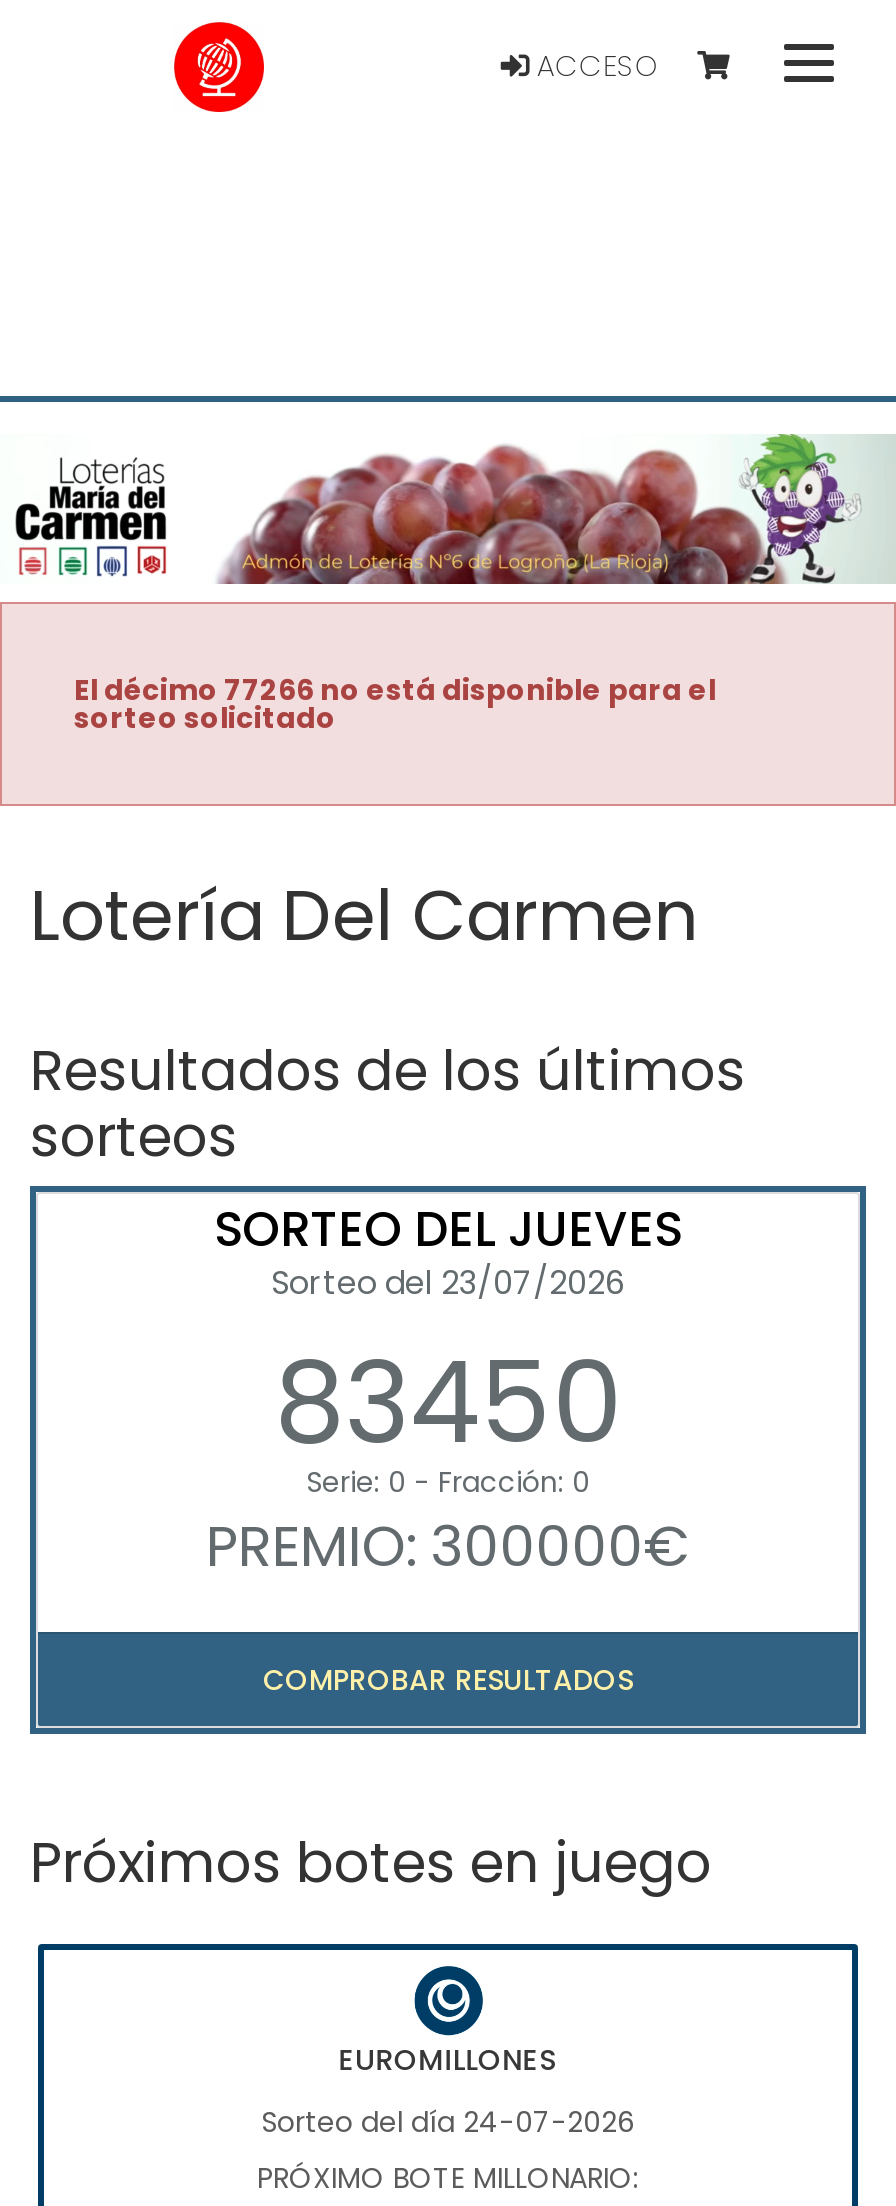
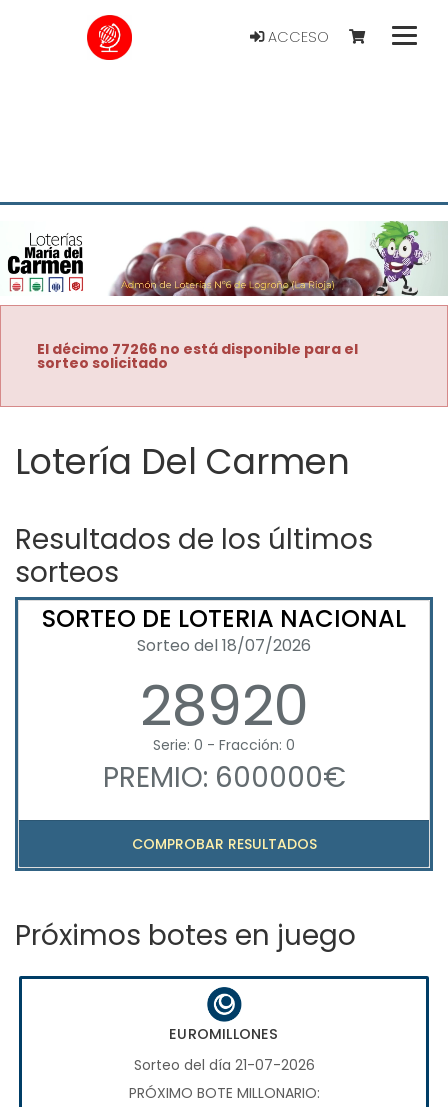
- SORTEO DEL JUEVES
- Sorteo del 23/07/2026
- 83450
+ SORTEO DE LOTERIA NACIONAL
+ Sorteo del 18/07/2026
+ 28920

- PREMIO: 300000€
+ PREMIO: 600000€

- Sorteo del día 24-07-2026
+ Sorteo del día 21-07-2026
